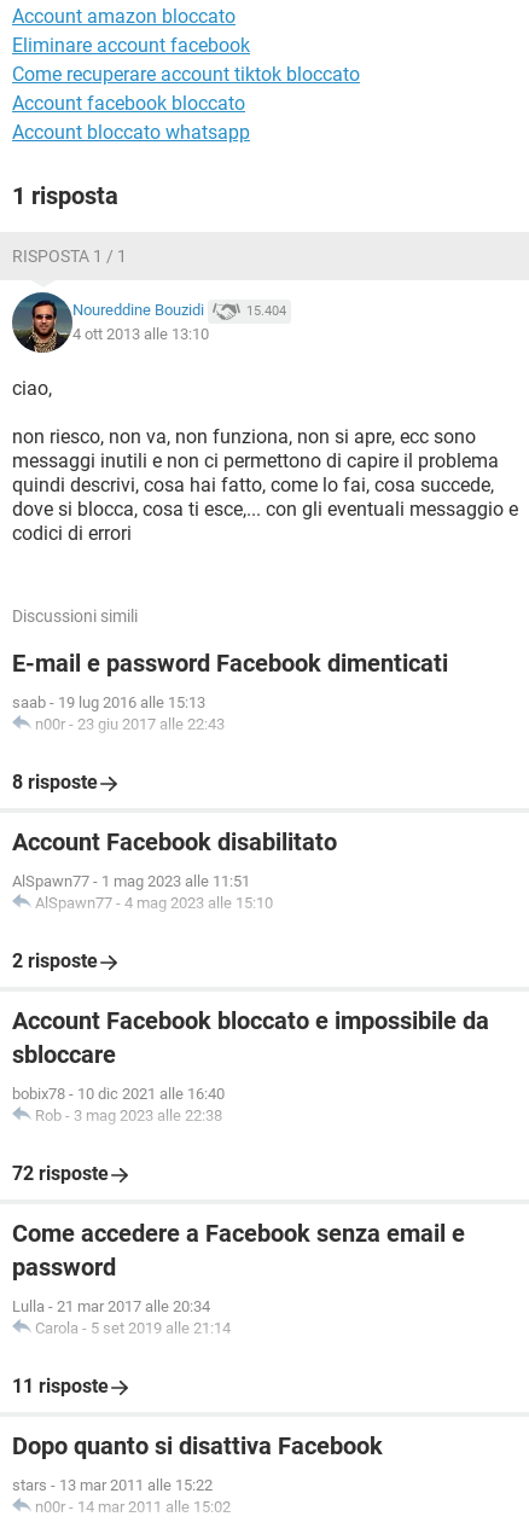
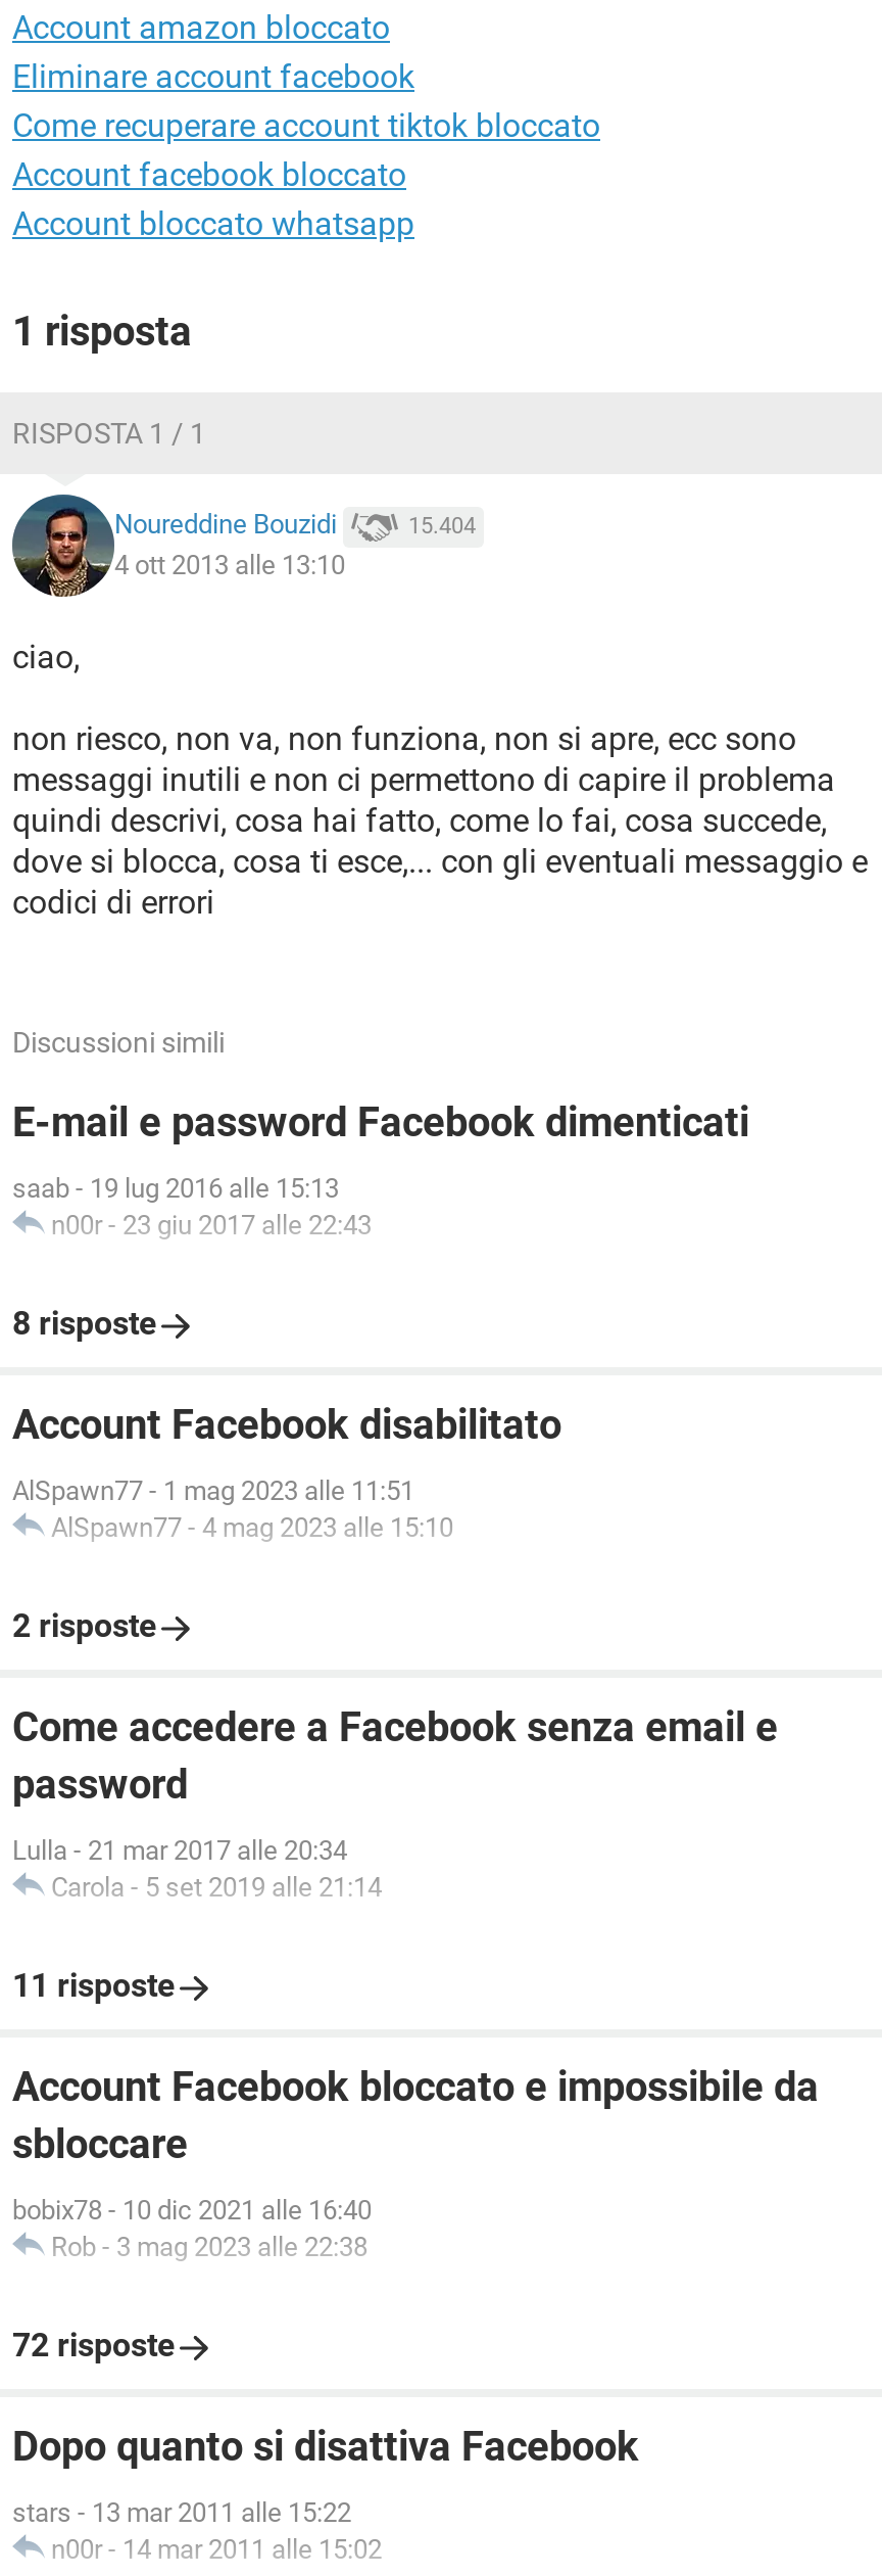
moved down: Account Facebook bloccato e impossibile da | sbloccare | bobix78 - 10 dic 2021 alle 16:40 | Rob - 3 mag 2023 alle 22:38 | 72 risposte

moved up: Come accedere a Facebook senza email e | password | Lulla - 21 mar 2017 alle 20:34 | Carola - 5 set 2019 alle 21:14 | 11 risposte
